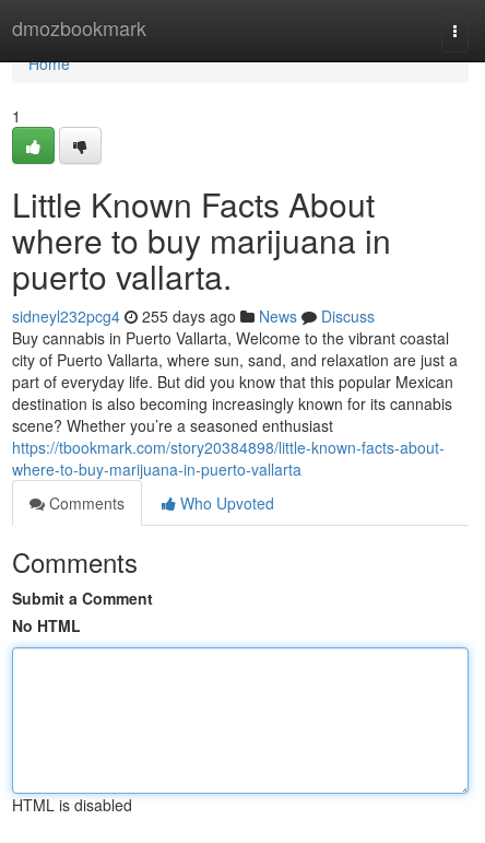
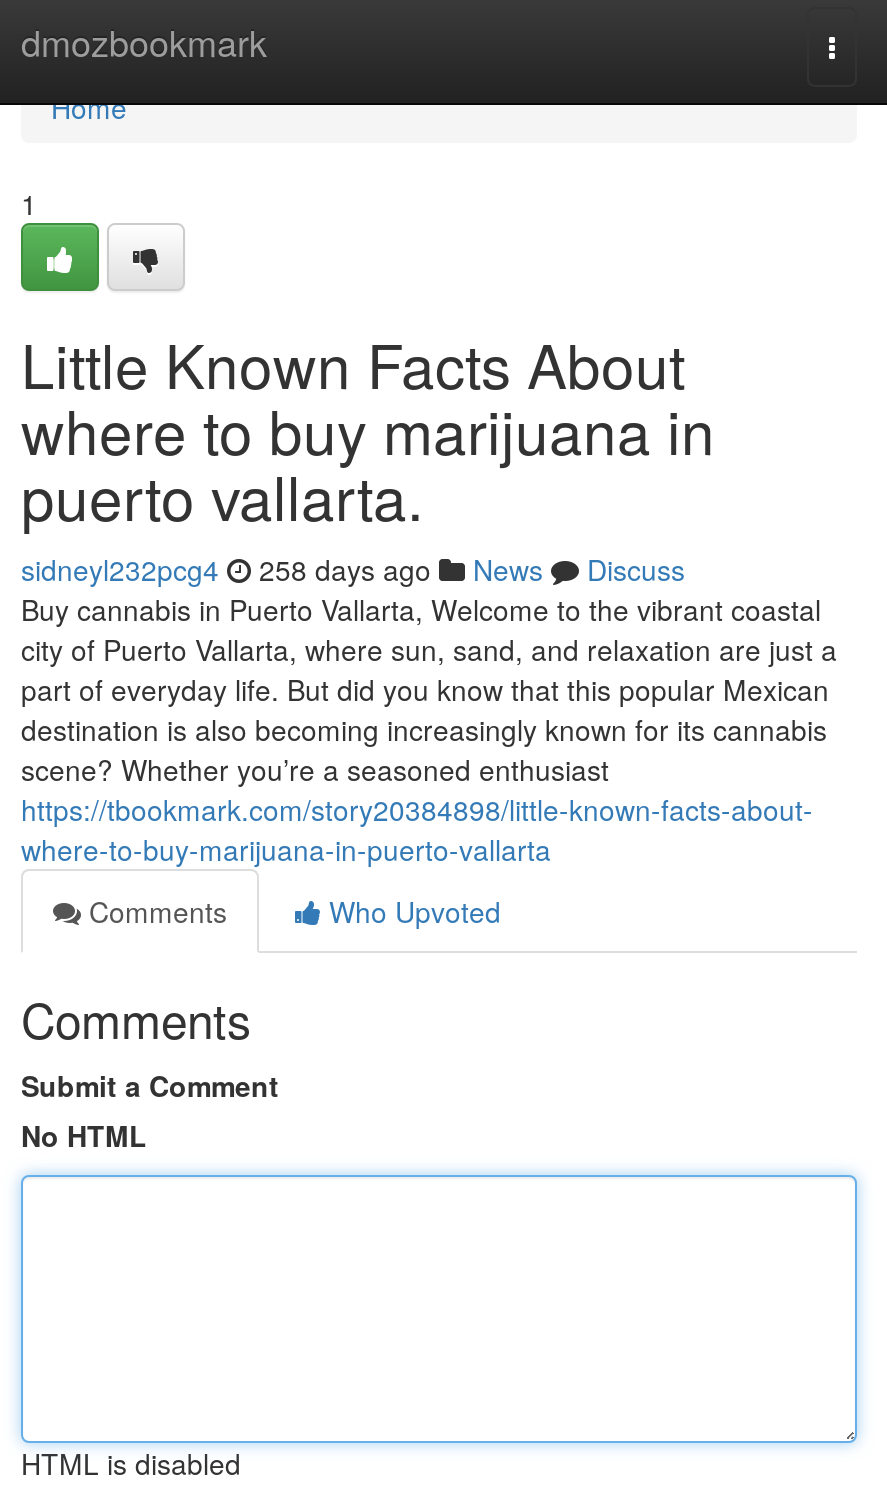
- sidneyl232pcg4 255 days ago News Discuss
+ sidneyl232pcg4 258 days ago News Discuss
